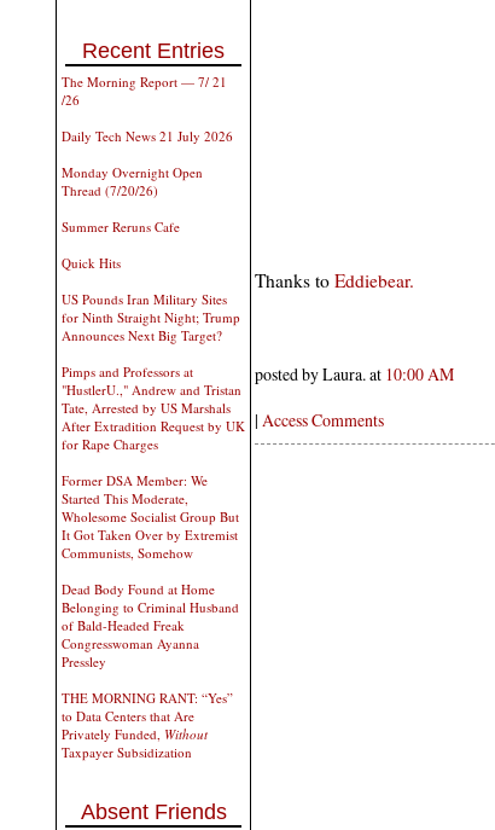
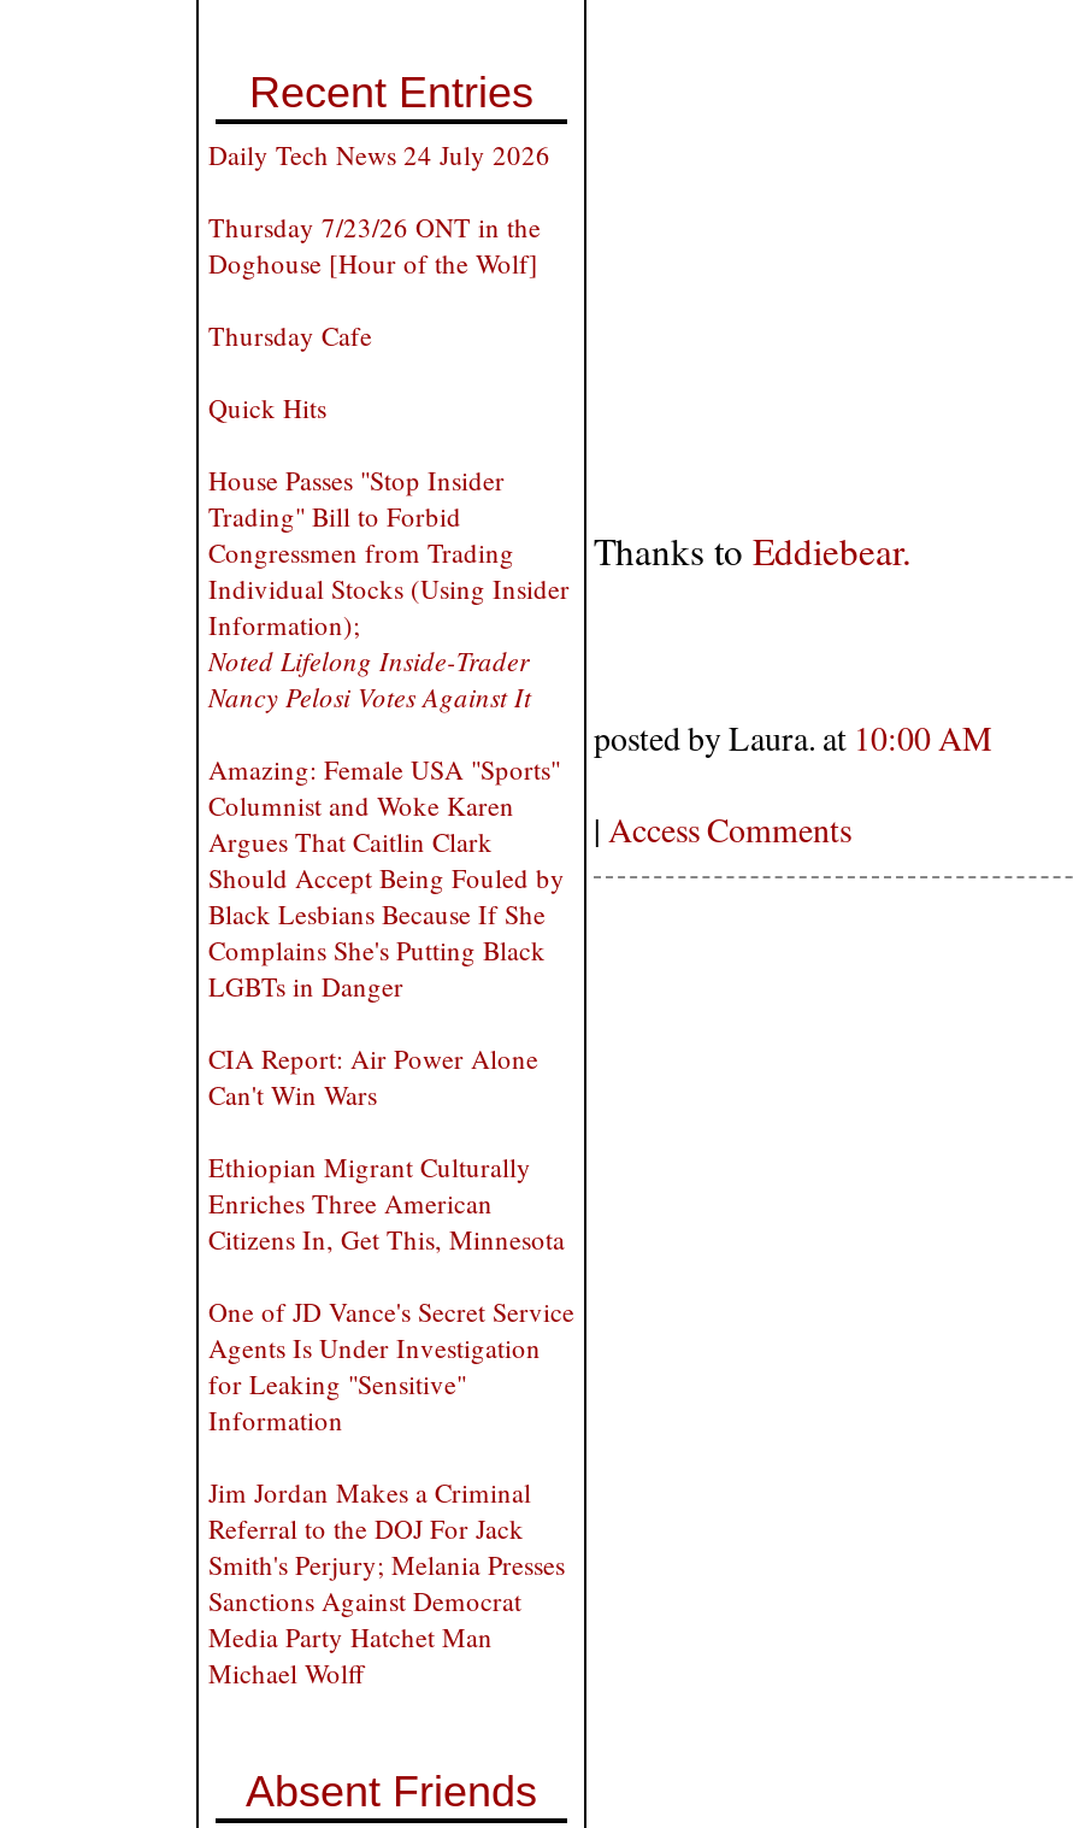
- The Morning Report — 7/ 21
- /26
- Daily Tech News 21 July 2026
- Monday Overnight Open
- Thread (7/20/26)
- Summer Reruns Cafe
+ Daily Tech News 24 July 2026
+ Thursday 7/23/26 ONT in the
+ Doghouse [Hour of the Wolf]
+ Thursday Cafe

moved up: Quick Hits

- US Pounds Iran Military Sites
- for Ninth Straight Night; Trump
- Announces Next Big Target?
- Pimps and Professors at
- "HustlerU.," Andrew and Tristan
- Tate, Arrested by US Marshals
- After Extradition Request by UK
- for Rape Charges
- Former DSA Member: We
- Started This Moderate,
- Wholesome Socialist Group But
- It Got Taken Over by Extremist
- Communists, Somehow
- Dead Body Found at Home
- Belonging to Criminal Husband
- of Bald-Headed Freak
- Congresswoman Ayanna
- Pressley
- THE MORNING RANT: “Yes”
- to Data Centers that Are
- Privately Funded, Without
- Taxpayer Subsidization
+ House Passes "Stop Insider
+ Trading" Bill to Forbid
+ Congressmen from Trading
+ Individual Stocks (Using Insider
+ Information);
+ Noted Lifelong Inside-Trader
+ Nancy Pelosi Votes Against It
+ Amazing: Female USA "Sports"
+ Columnist and Woke Karen
+ Argues That Caitlin Clark
+ Should Accept Being Fouled by
+ Black Lesbians Because If She
+ Complains She's Putting Black
+ LGBTs in Danger
+ CIA Report: Air Power Alone
+ Can't Win Wars
+ Ethiopian Migrant Culturally
+ Enriches Three American
+ Citizens In, Get This, Minnesota
+ One of JD Vance's Secret Service
+ Agents Is Under Investigation
+ for Leaking "Sensitive"
+ Information
+ Jim Jordan Makes a Criminal
+ Referral to the DOJ For Jack
+ Smith's Perjury; Melania Presses
+ Sanctions Against Democrat
+ Media Party Hatchet Man
+ Michael Wolff
